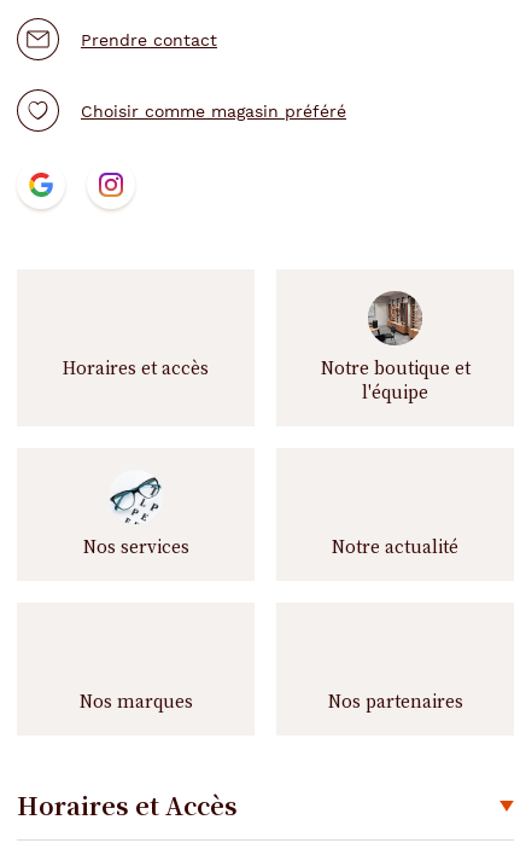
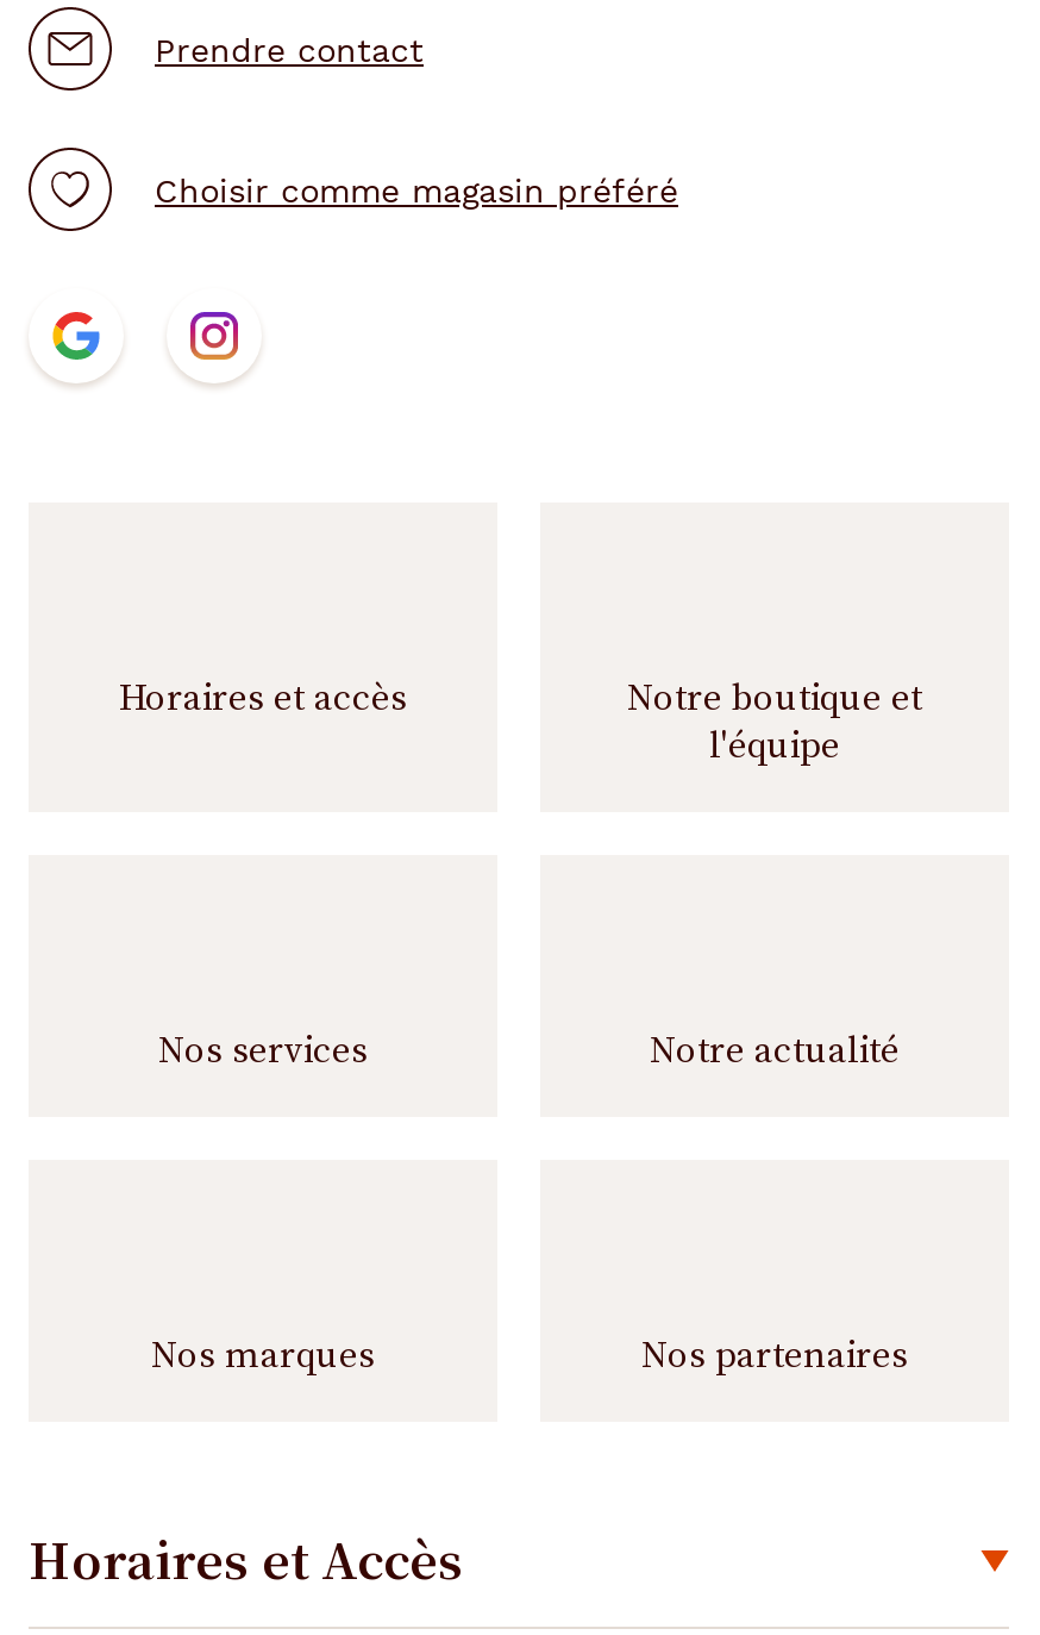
- [image]

- [image]
